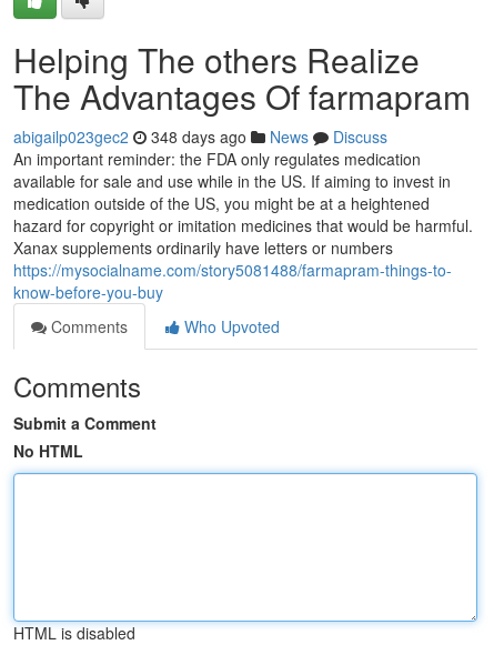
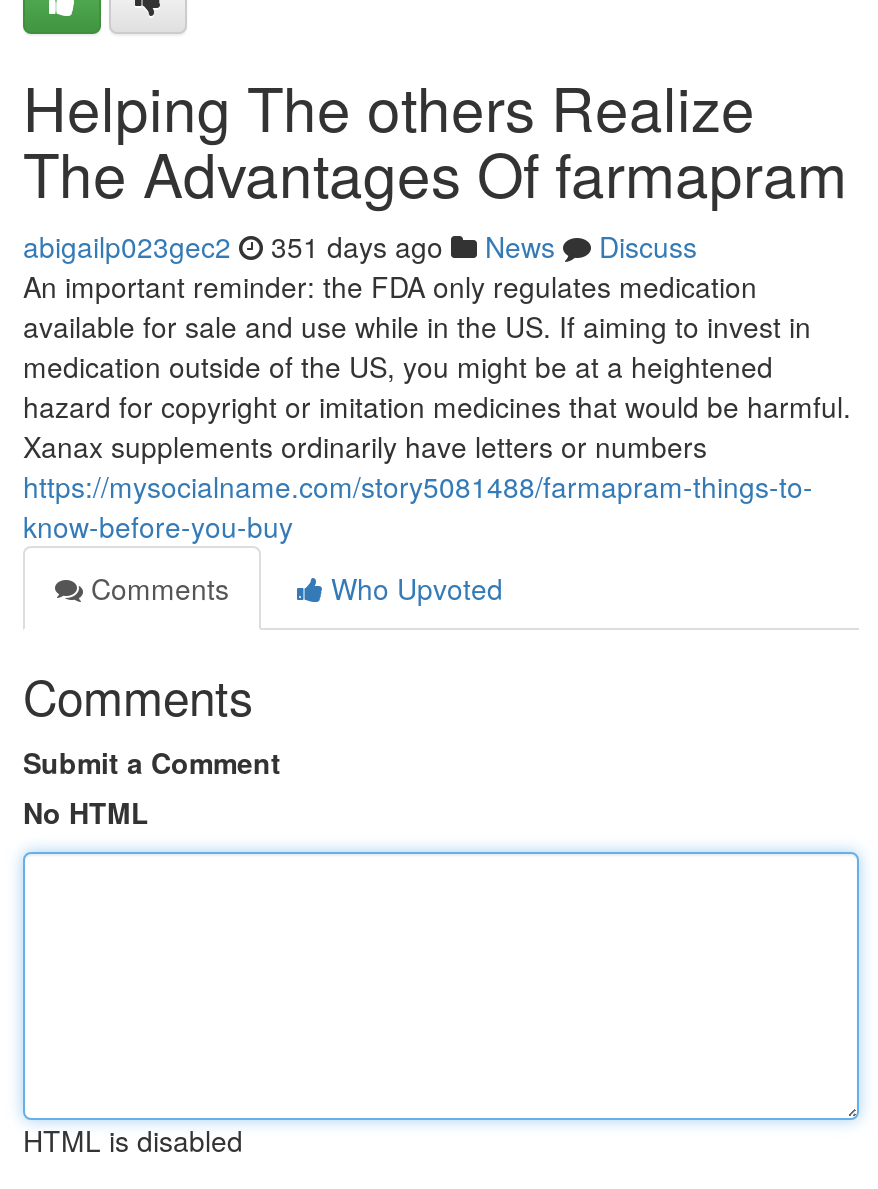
- abigailp023gec2 348 days ago News Discuss
+ abigailp023gec2 351 days ago News Discuss
